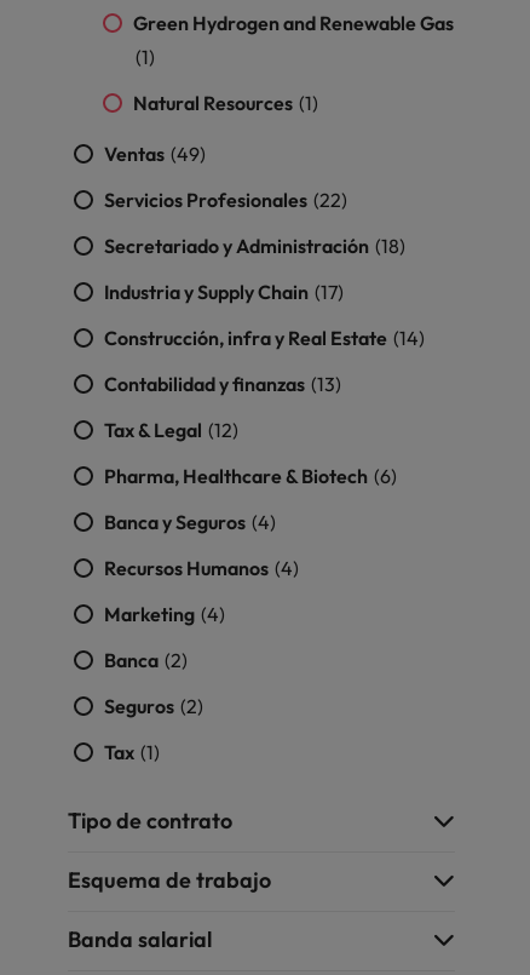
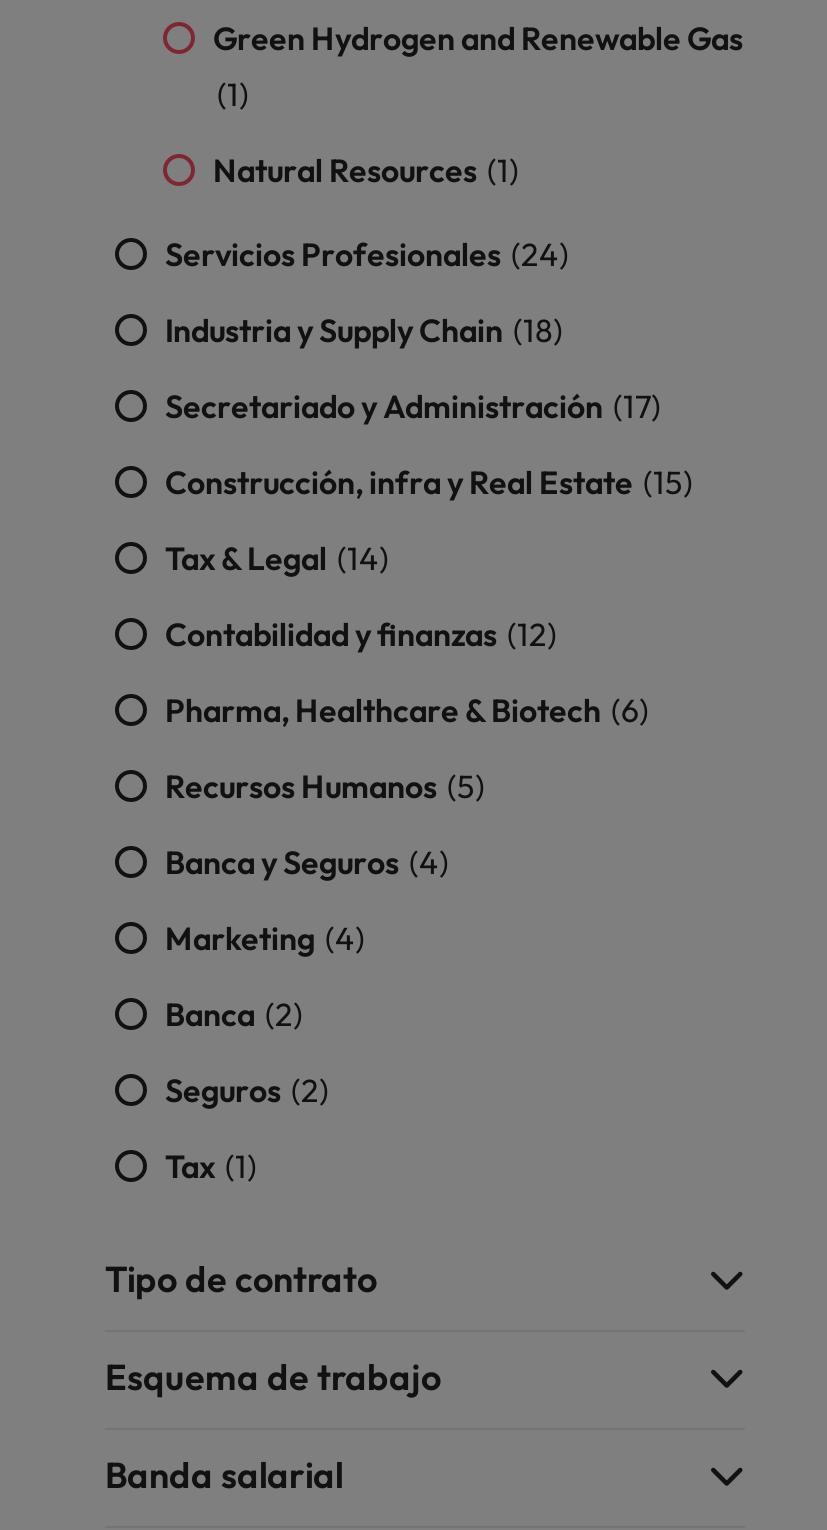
- Ventas (49)
- Servicios Profesionales (22)
- Secretariado y Administración (18)
- Industria y Supply Chain (17)
- Construcción, infra y Real Estate (14)
- Contabilidad y finanzas (13)
- Tax & Legal (12)
+ Servicios Profesionales (24)
+ Industria y Supply Chain (18)
+ Secretariado y Administración (17)
+ Construcción, infra y Real Estate (15)
+ Tax & Legal (14)
+ Contabilidad y finanzas (12)

+ Recursos Humanos (5)

- Recursos Humanos (4)
